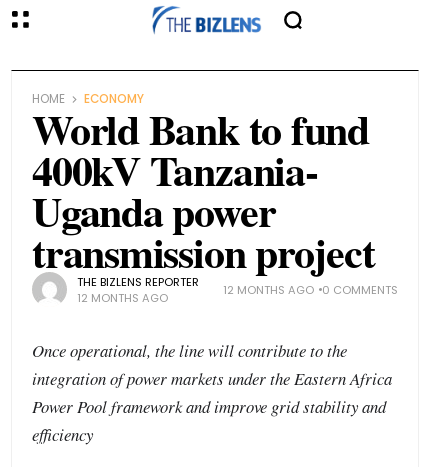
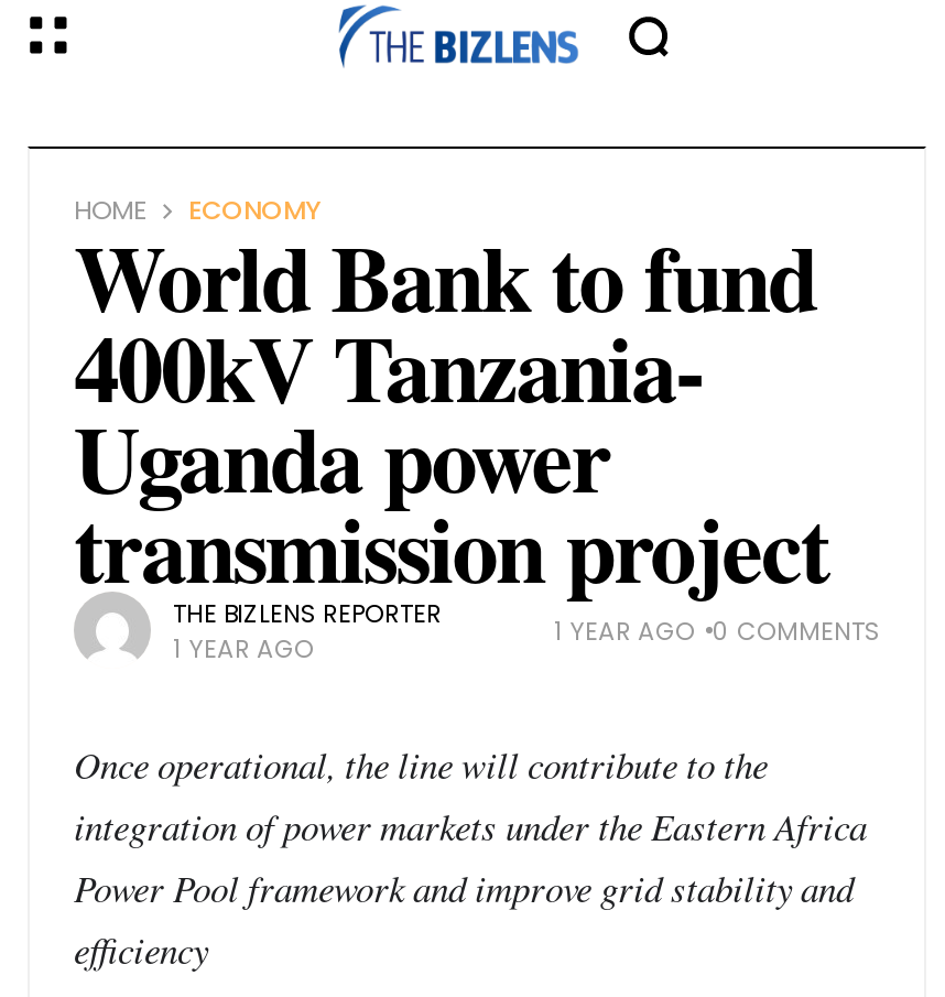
- 12 MONTHS AGO 0 COMMENTS
+ 1 YEAR AGO 0 COMMENTS

- 12 MONTHS AGO
+ 1 YEAR AGO
